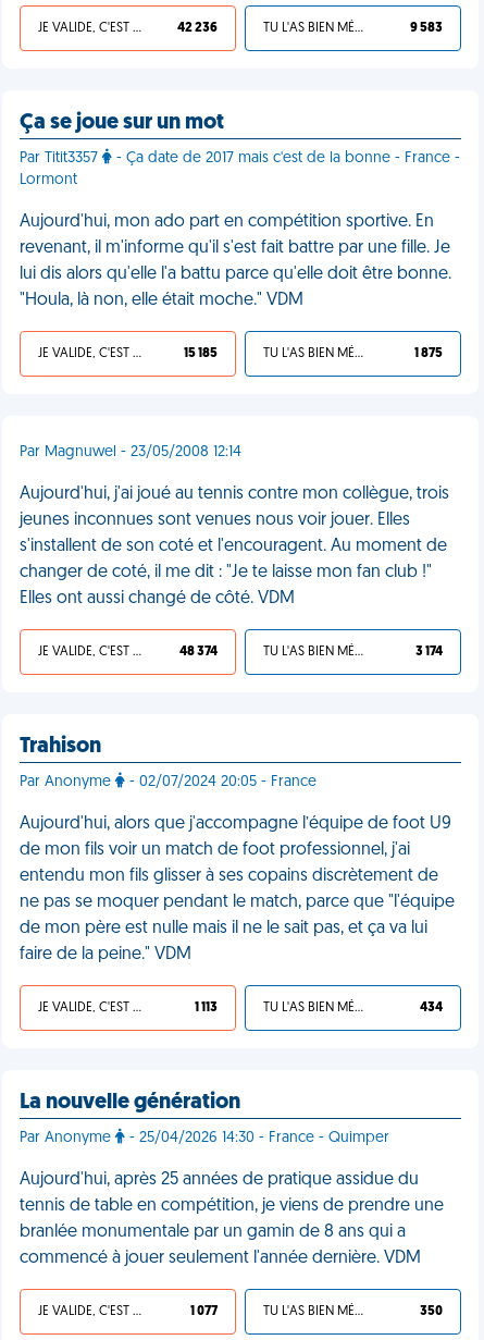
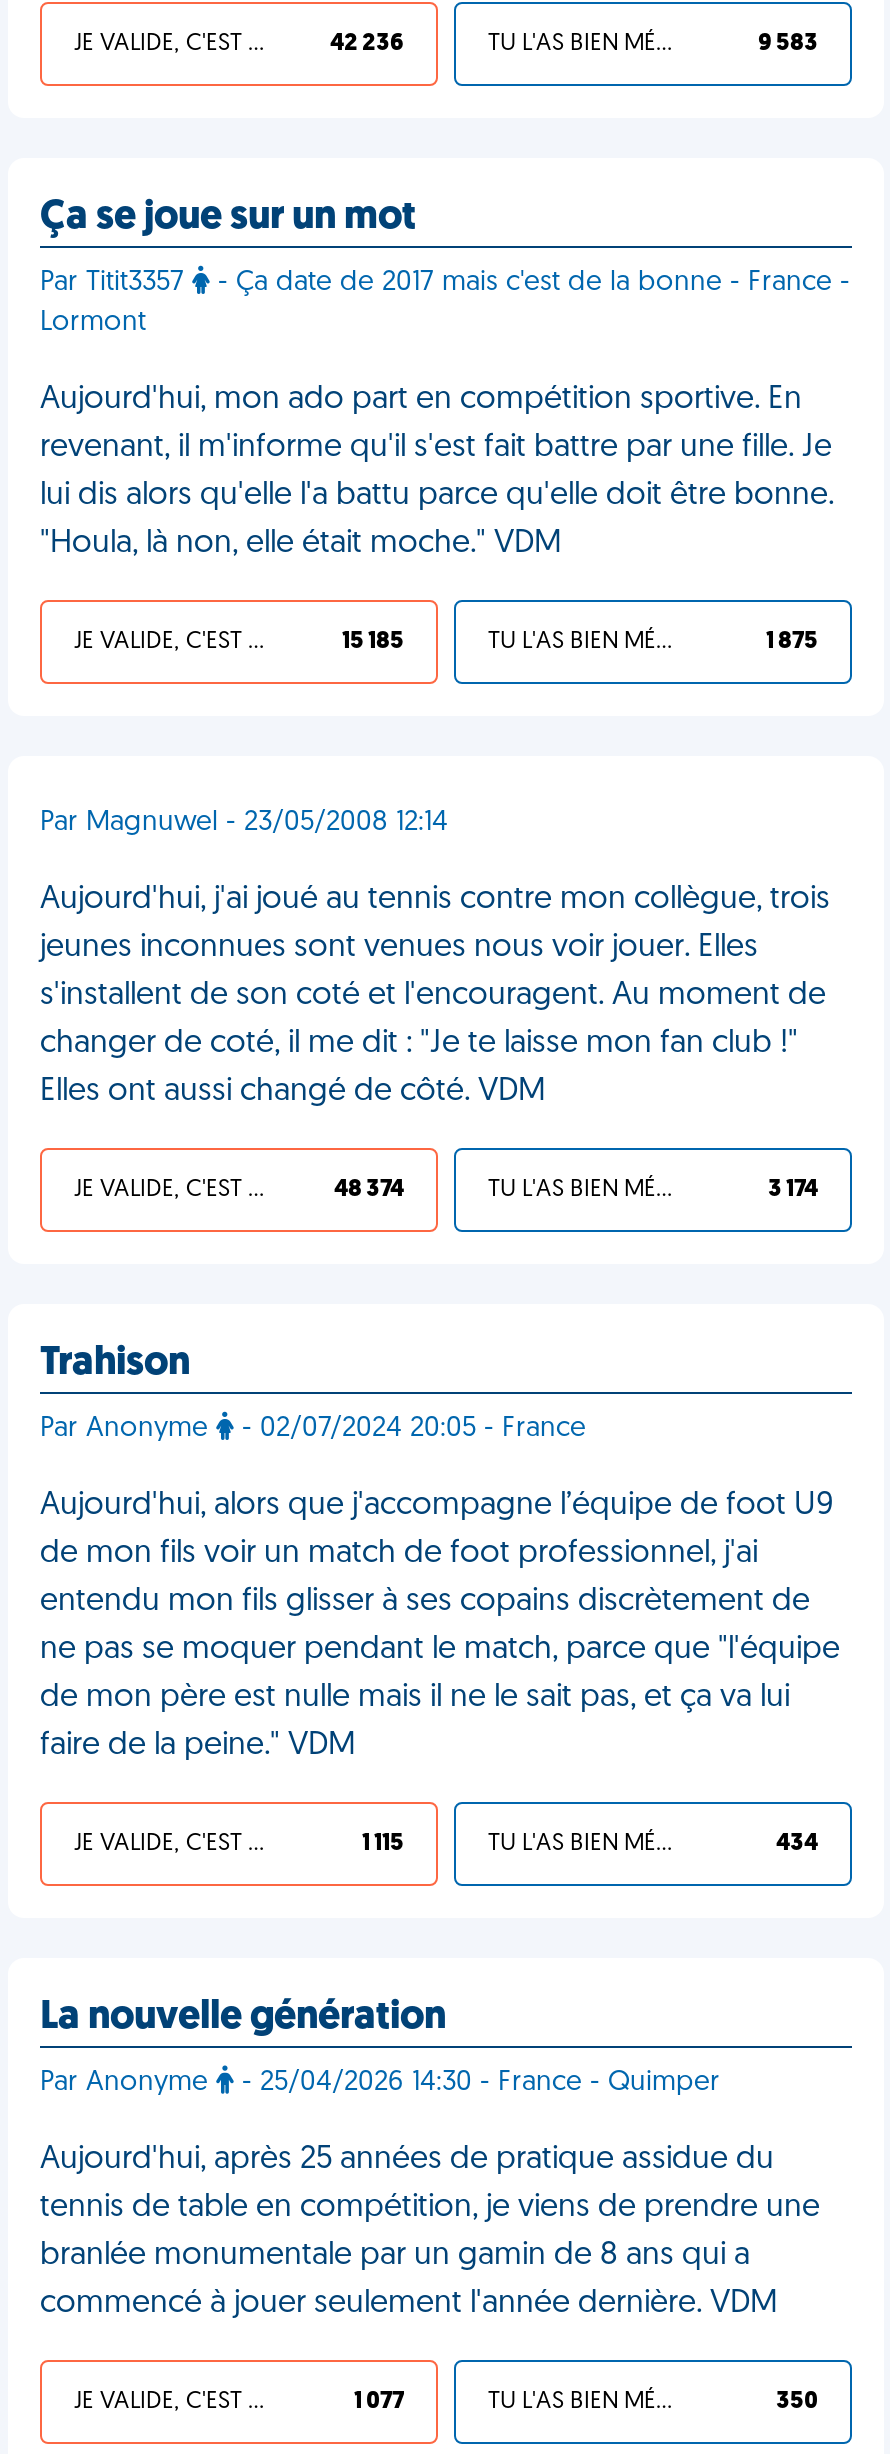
- 1 113
+ 1 115
